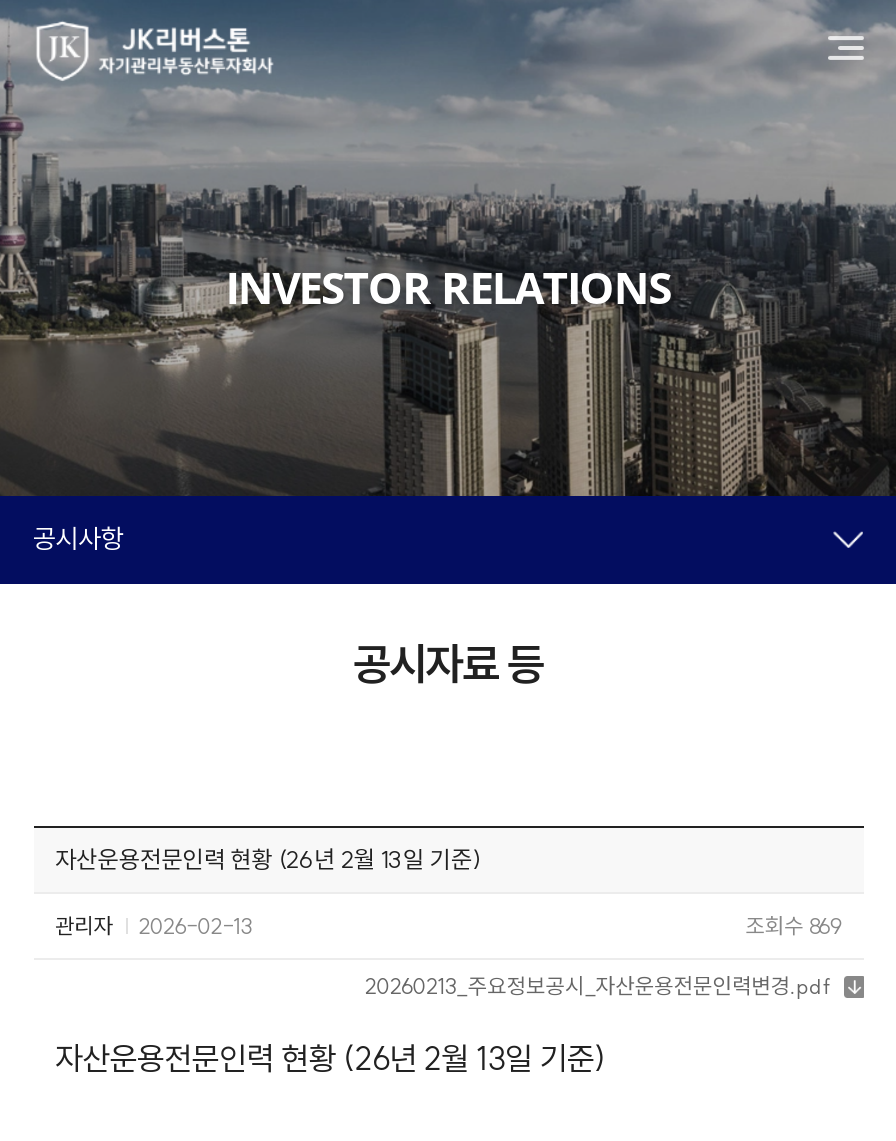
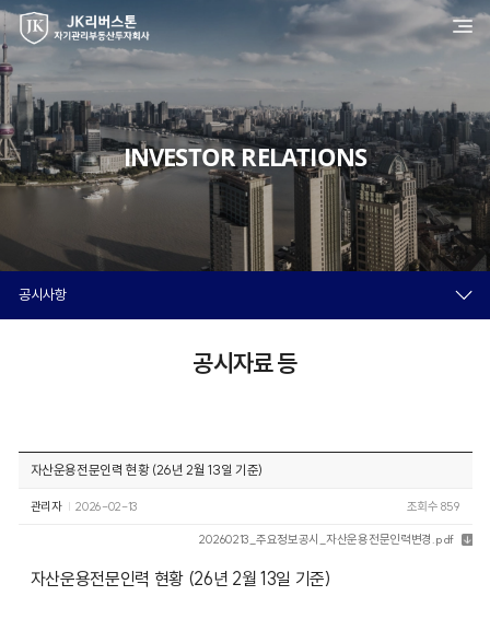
- 조회수 869
+ 조회수 859
